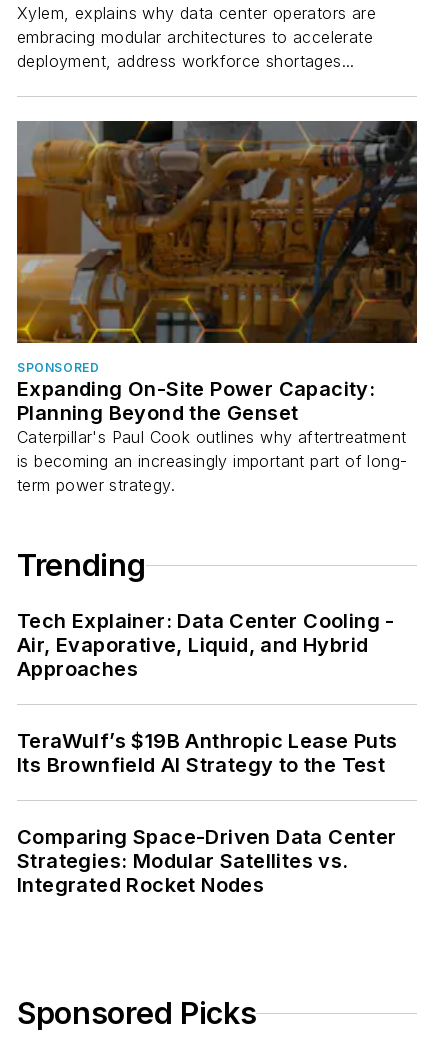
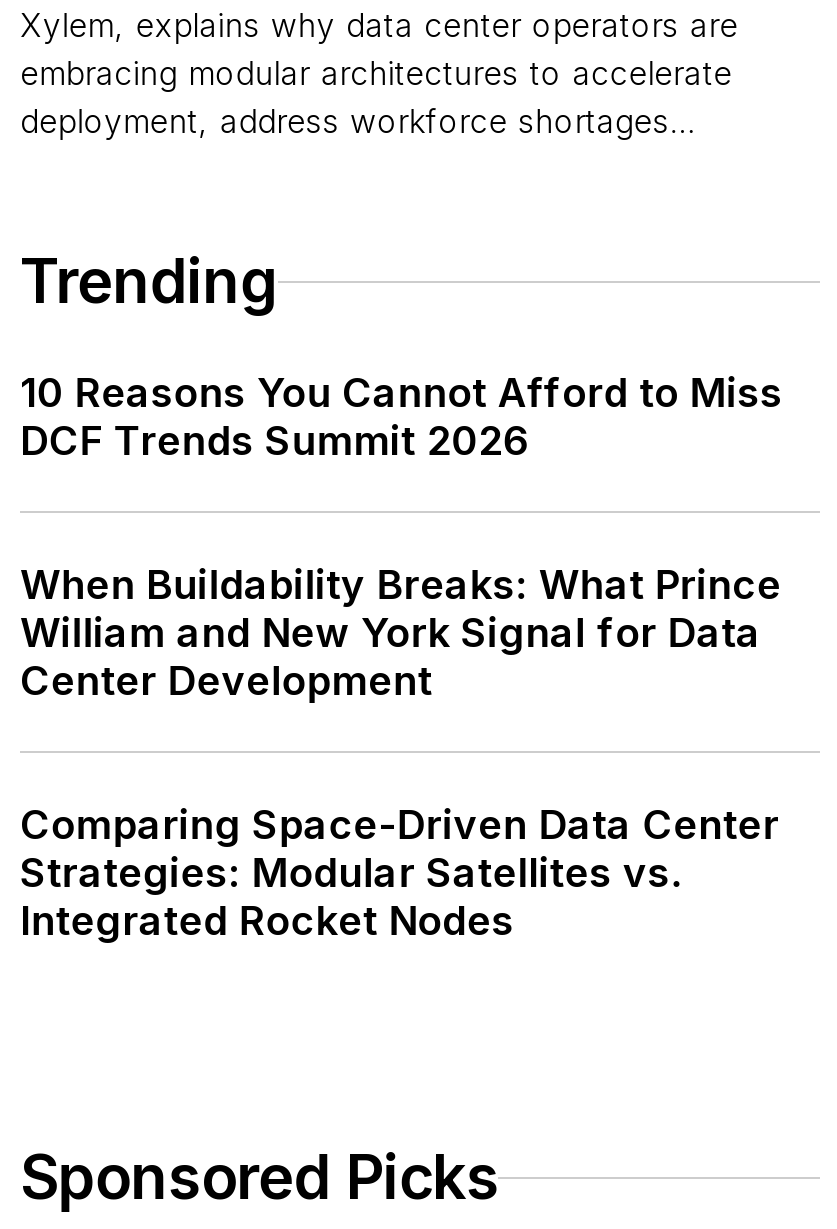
- [image]
- SPONSORED
- Expanding On-Site Power Capacity:
- Planning Beyond the Genset
- Caterpillar's Paul Cook outlines why aftertreatment
- is becoming an increasingly important part of long-
- term power strategy.

- Tech Explainer: Data Center Cooling -
- Air, Evaporative, Liquid, and Hybrid
- Approaches
+ 10 Reasons You Cannot Afford to Miss
+ DCF Trends Summit 2026

- TeraWulf’s $19B Anthropic Lease Puts
- Its Brownfield AI Strategy to the Test
+ When Buildability Breaks: What Prince
+ William and New York Signal for Data
+ Center Development
